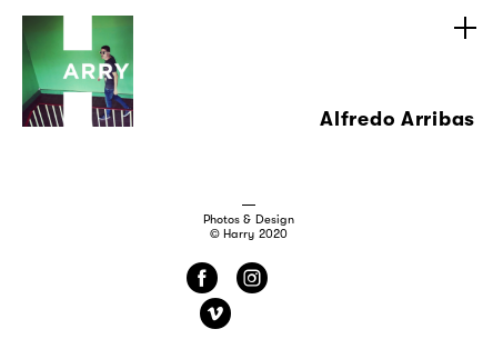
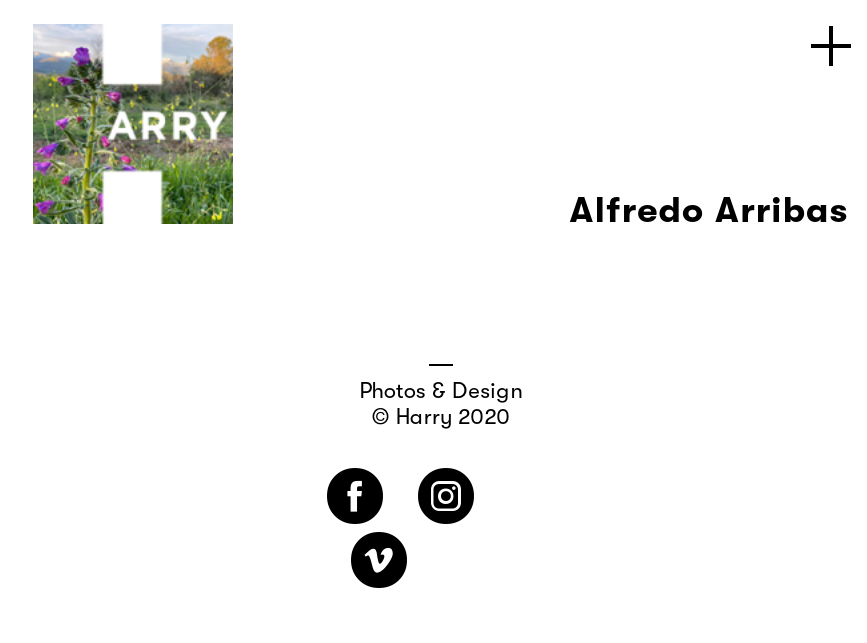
- [image]
+ [image]
